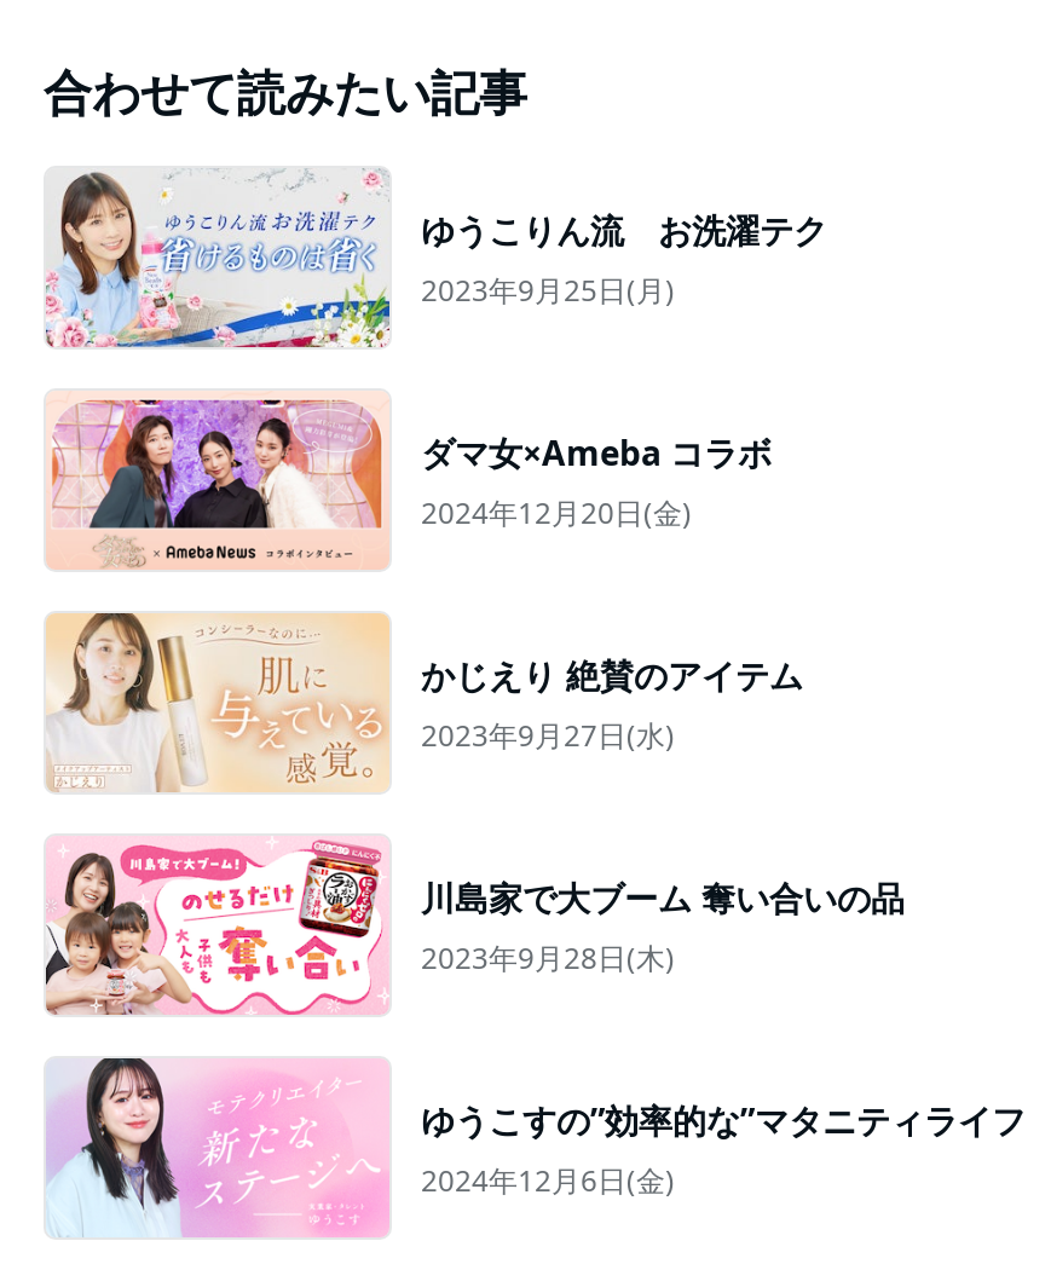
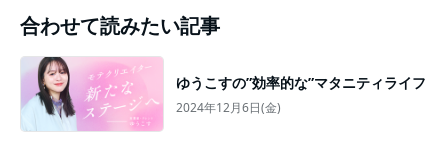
- [image]
- ゆうこりん流 お洗濯テク
- 2023年9月25日(月)

- [image]
- ダマ女×Ameba コラボ
- 2024年12月20日(金)

- [image]
- かじえり 絶賛のアイテム
- 2023年9月27日(水)

- [image]
- 川島家で大ブーム 奪い合いの品
- 2023年9月28日(木)
